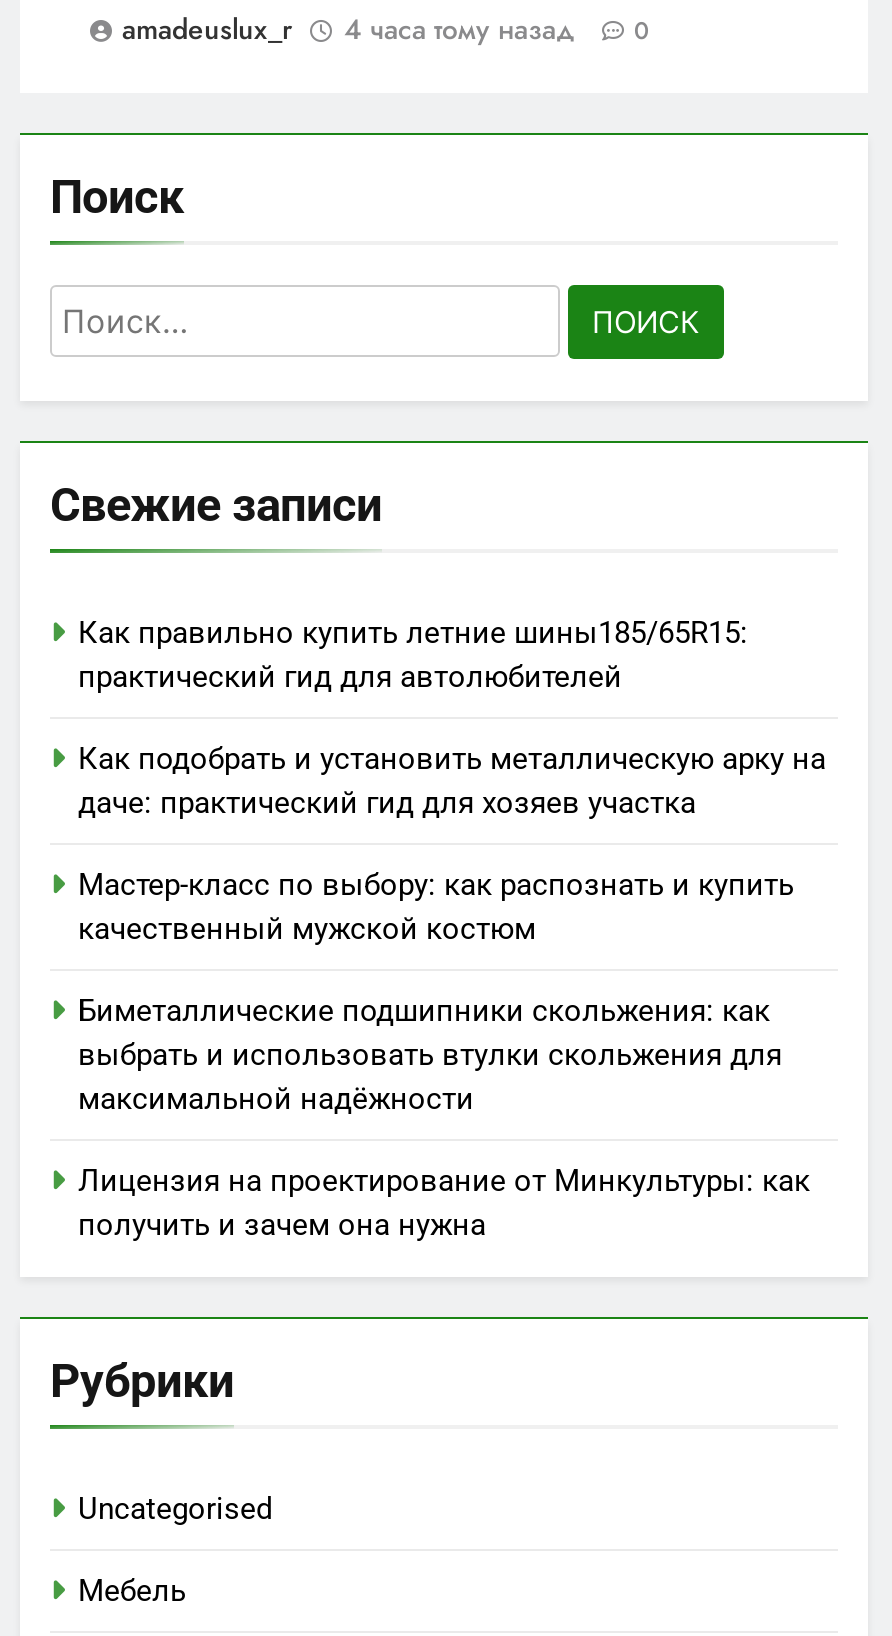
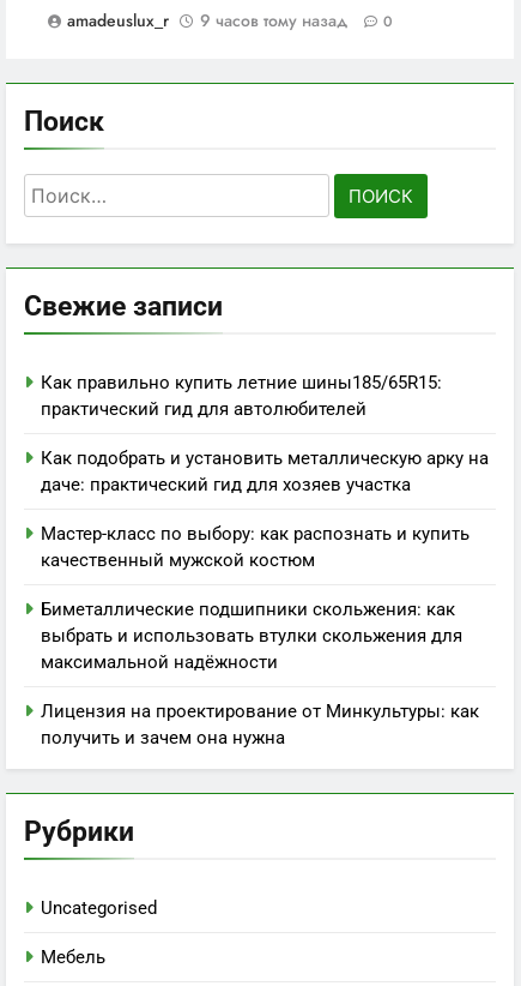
- 4 часа тому назад
+ 9 часов тому назад
